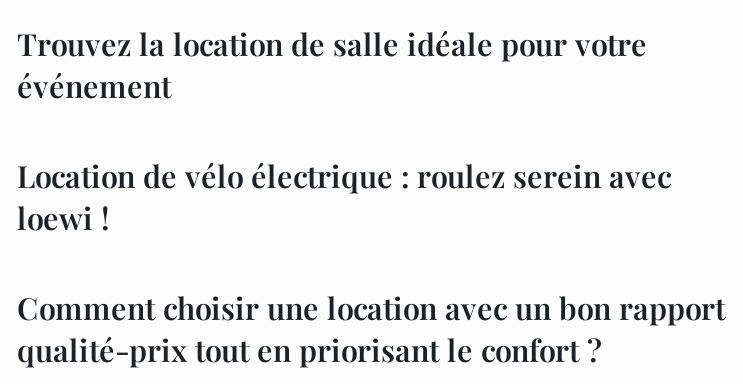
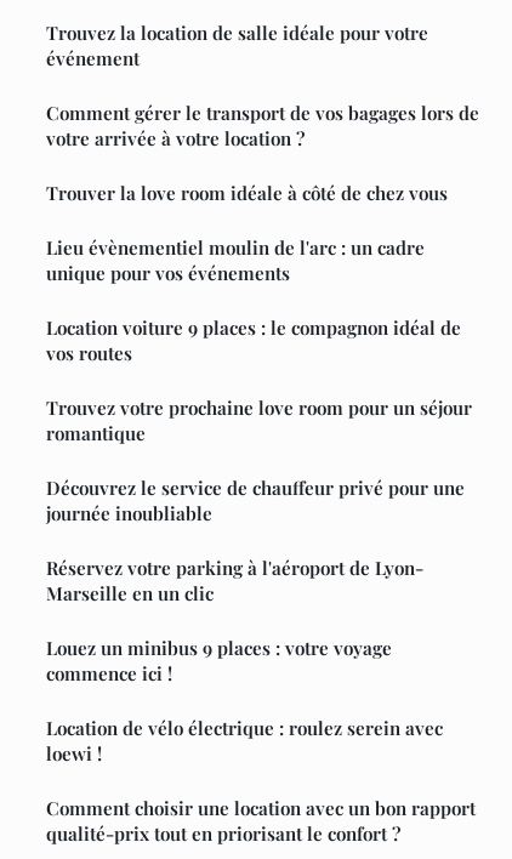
+ Comment gérer le transport de vos bagages lors de
+ votre arrivée à votre location ?
+ Trouver la love room idéale à côté de chez vous
+ Lieu évènementiel moulin de l'arc : un cadre
+ unique pour vos événements
+ Location voiture 9 places : le compagnon idéal de
+ vos routes
+ Trouvez votre prochaine love room pour un séjour
+ romantique
+ Découvrez le service de chauffeur privé pour une
+ journée inoubliable
+ Réservez votre parking à l'aéroport de Lyon-
+ Marseille en un clic
+ Louez un minibus 9 places : votre voyage
+ commence ici !
